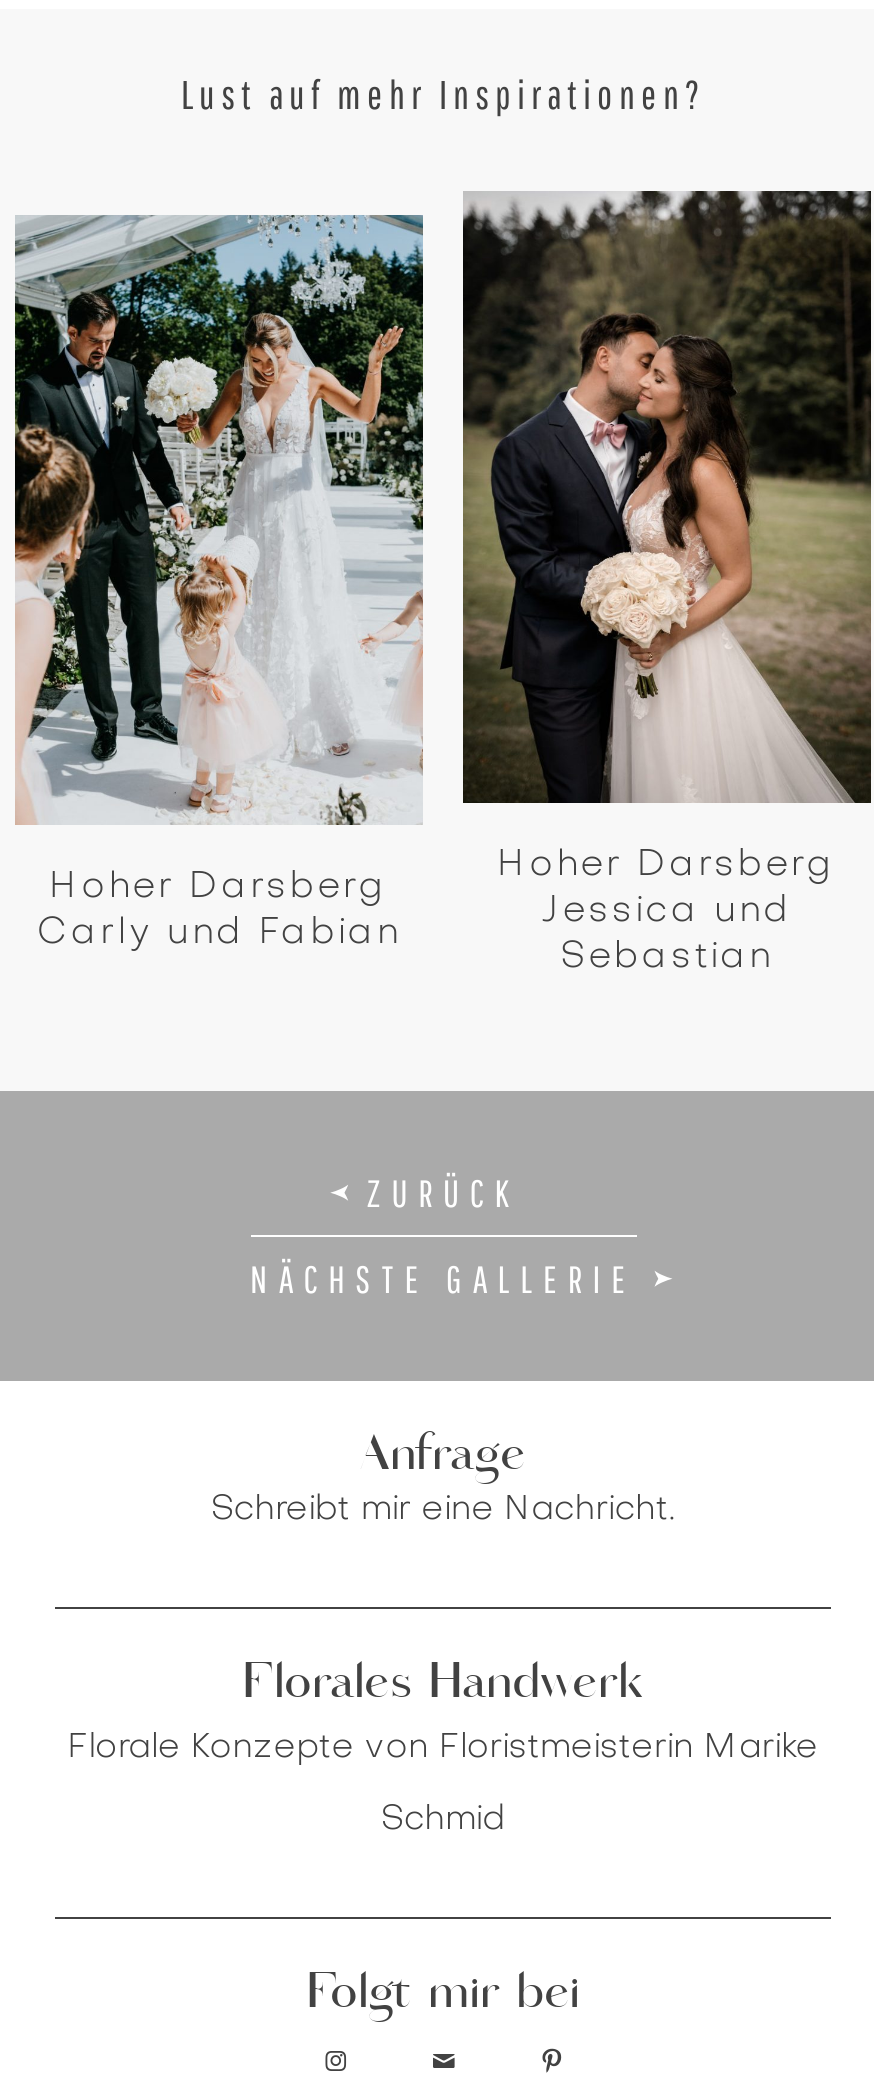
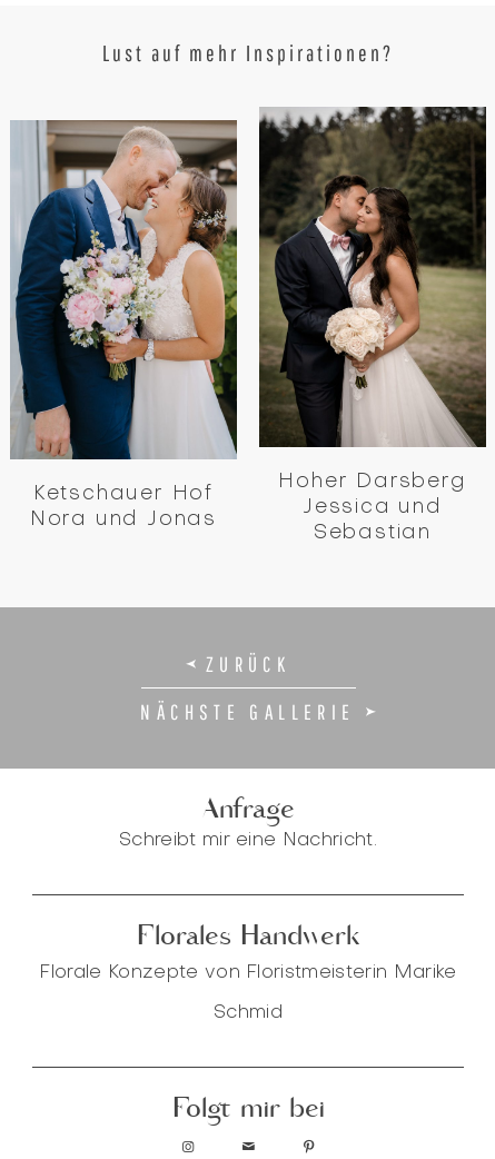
- [image]
- Hoher Darsberg
- Carly und Fabian
+ [image]
+ Ketschauer Hof
+ Nora und Jonas
